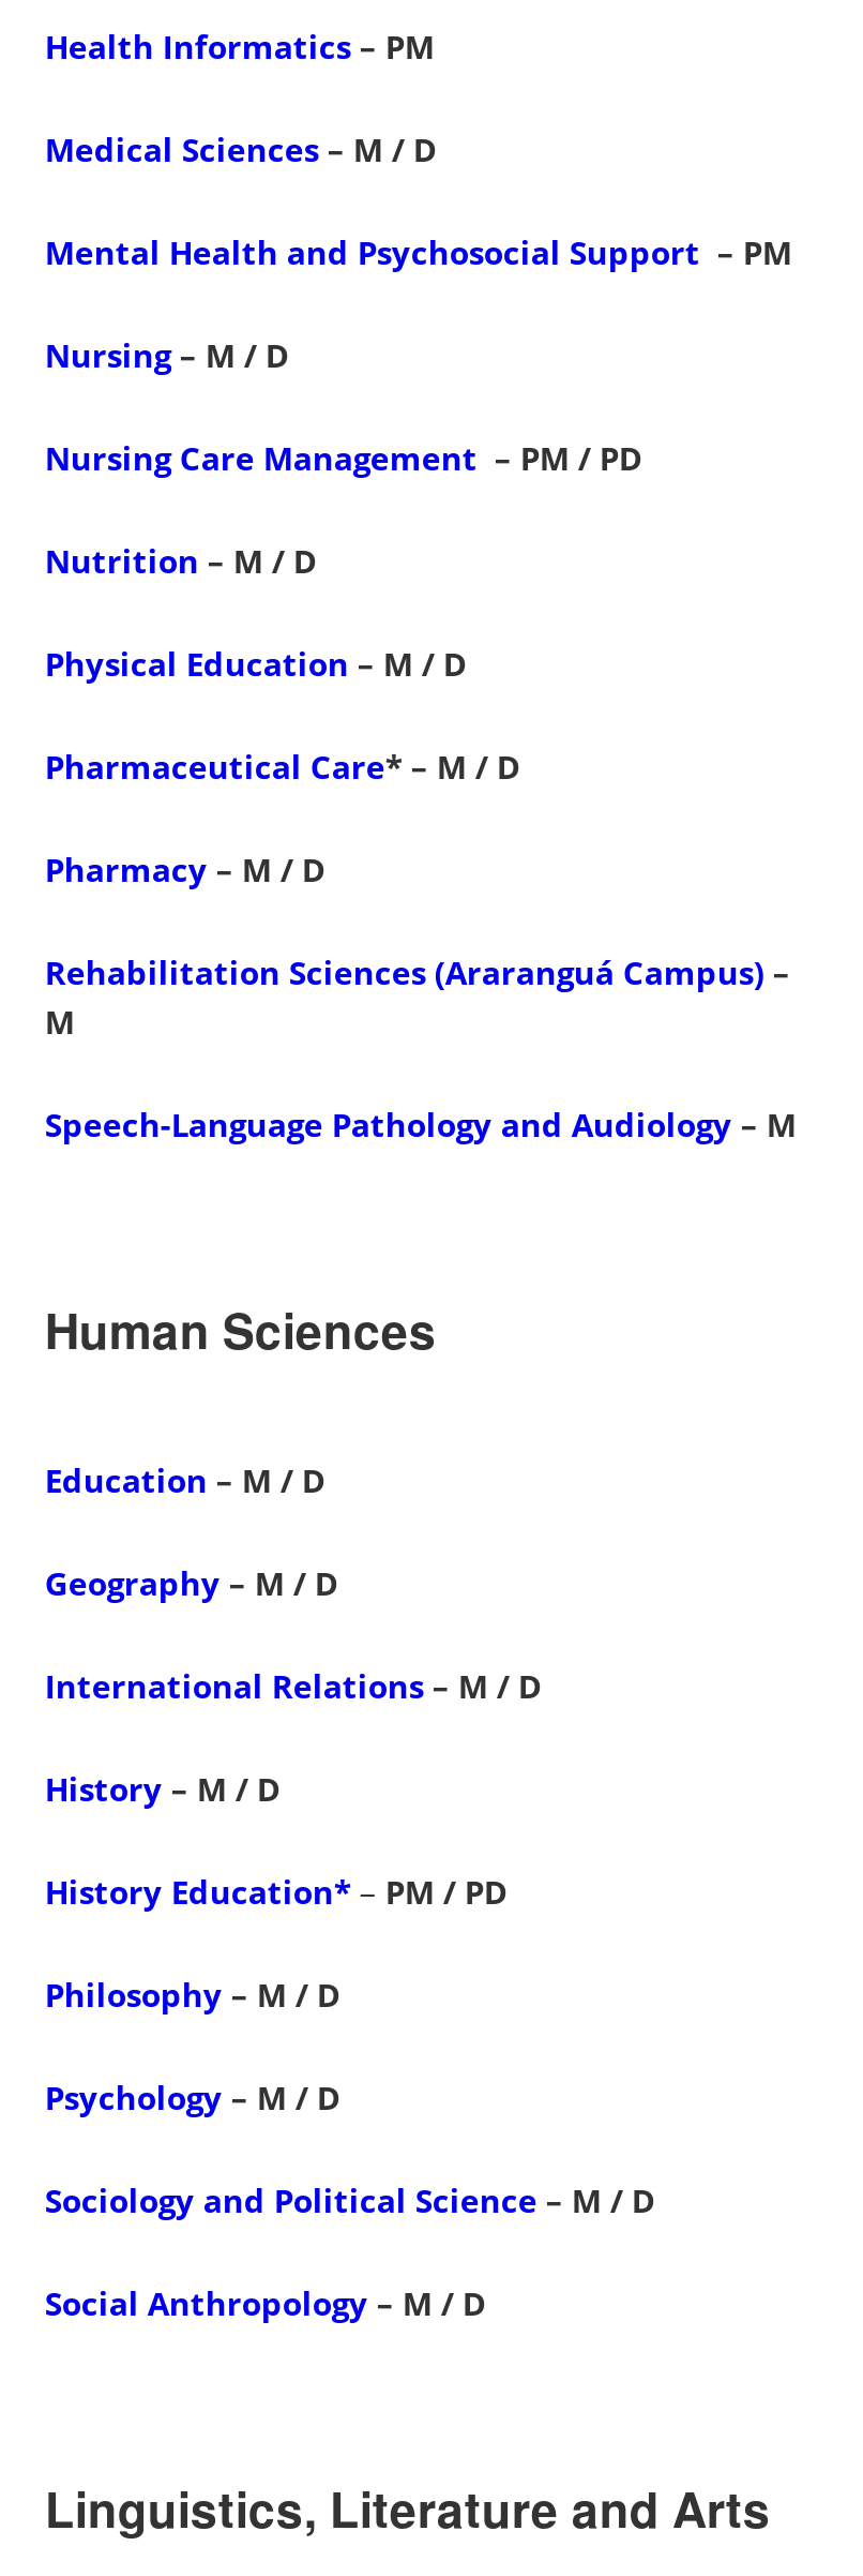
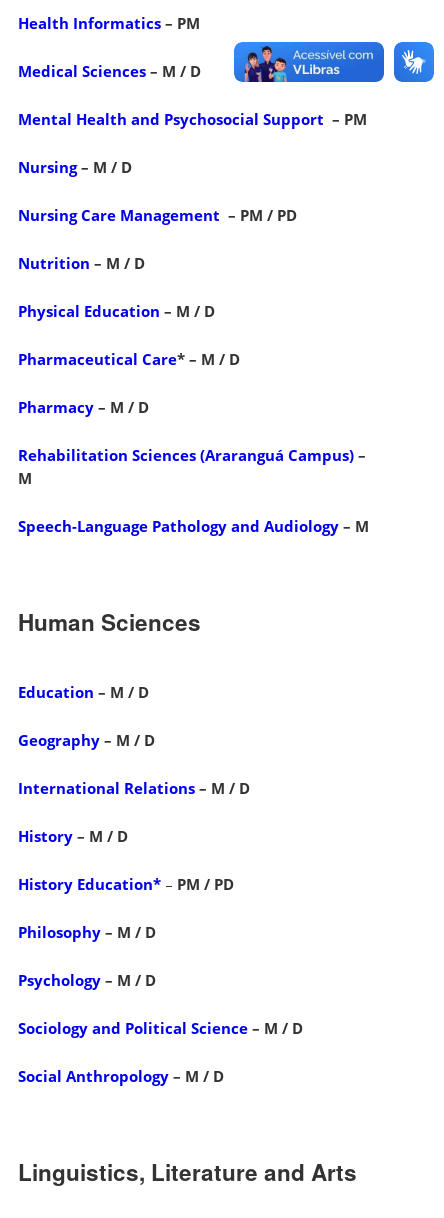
+ [image]

+ [image]
